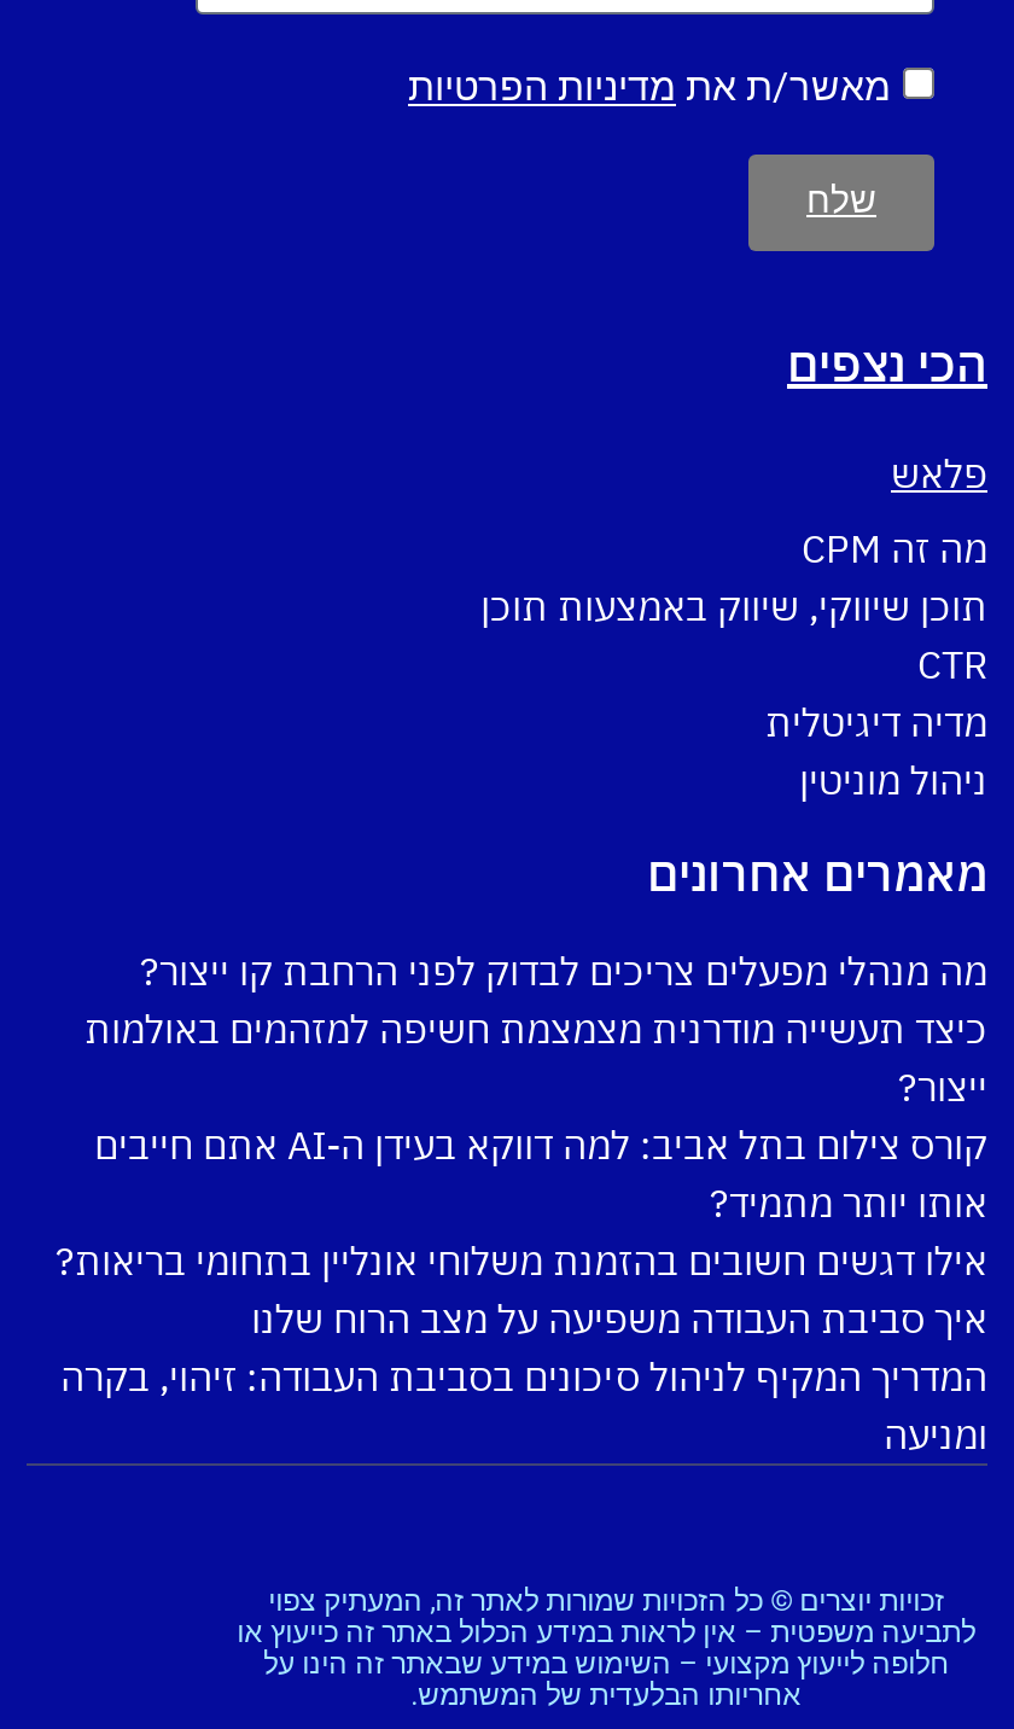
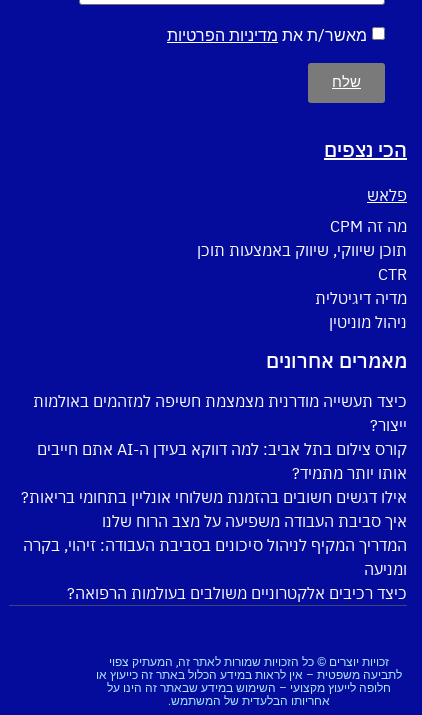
- מה מנהלי מפעלים צריכים לבדוק לפני הרחבת קו ייצור?

moved up: כיצד תעשייה מודרנית מצמצמת חשיפה למזהמים באולמות | ייצור? | אותו יותר מתמיד? | אילו דגשים חשובים בהזמנת משלוחי אונליין בתחומי בריאות? | איך סביבת העבודה משפיעה על מצב הרוח שלנו | המדריך המקיף לניהול סיכונים בסביבת העבודה: זיהוי, בקרה | ומניעה

+ כיצד רכיבים אלקטרוניים משולבים בעולמות הרפואה?
